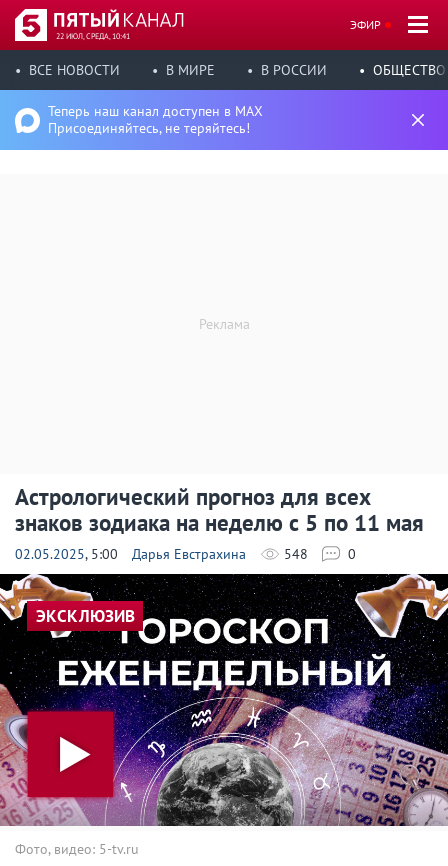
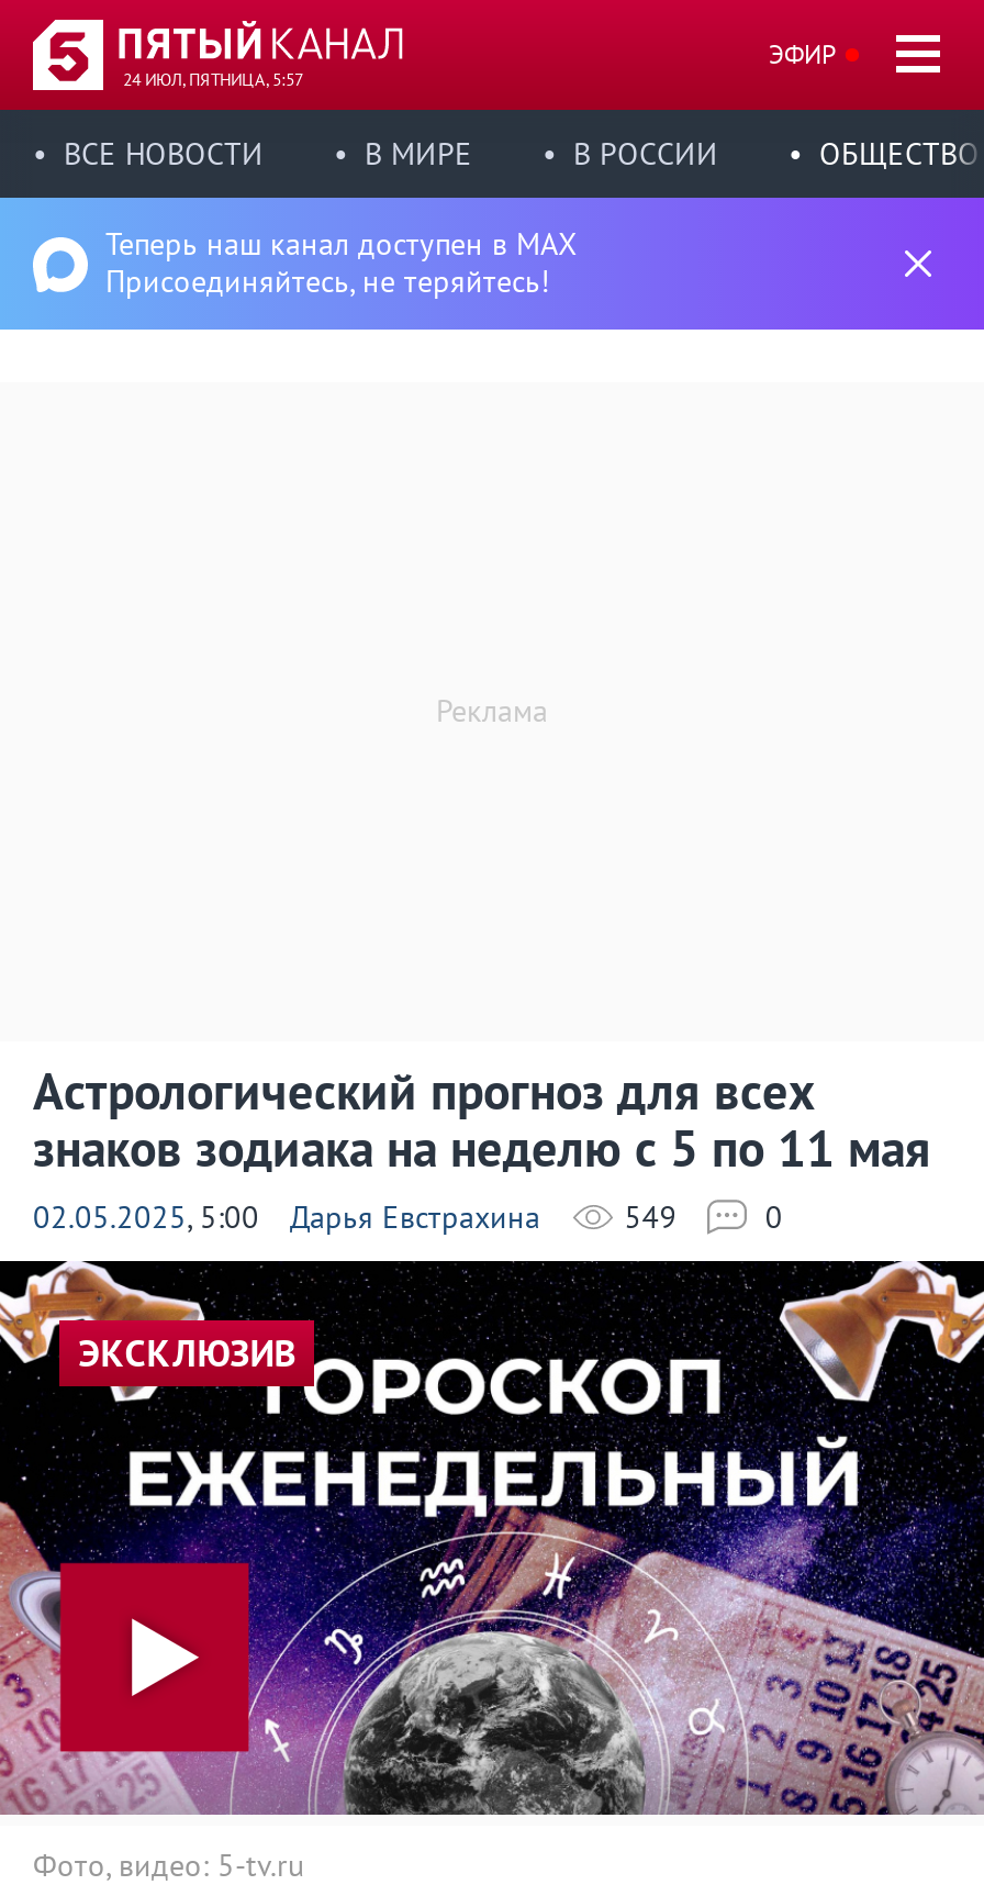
- 22 ИЮЛ, СРЕДА, 10:41
+ 24 ИЮЛ, ПЯТНИЦА, 5:57

- 548
+ 549
